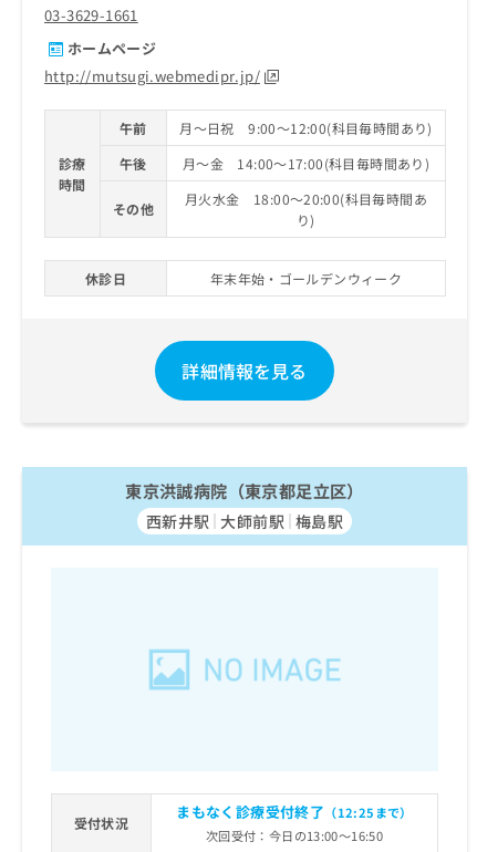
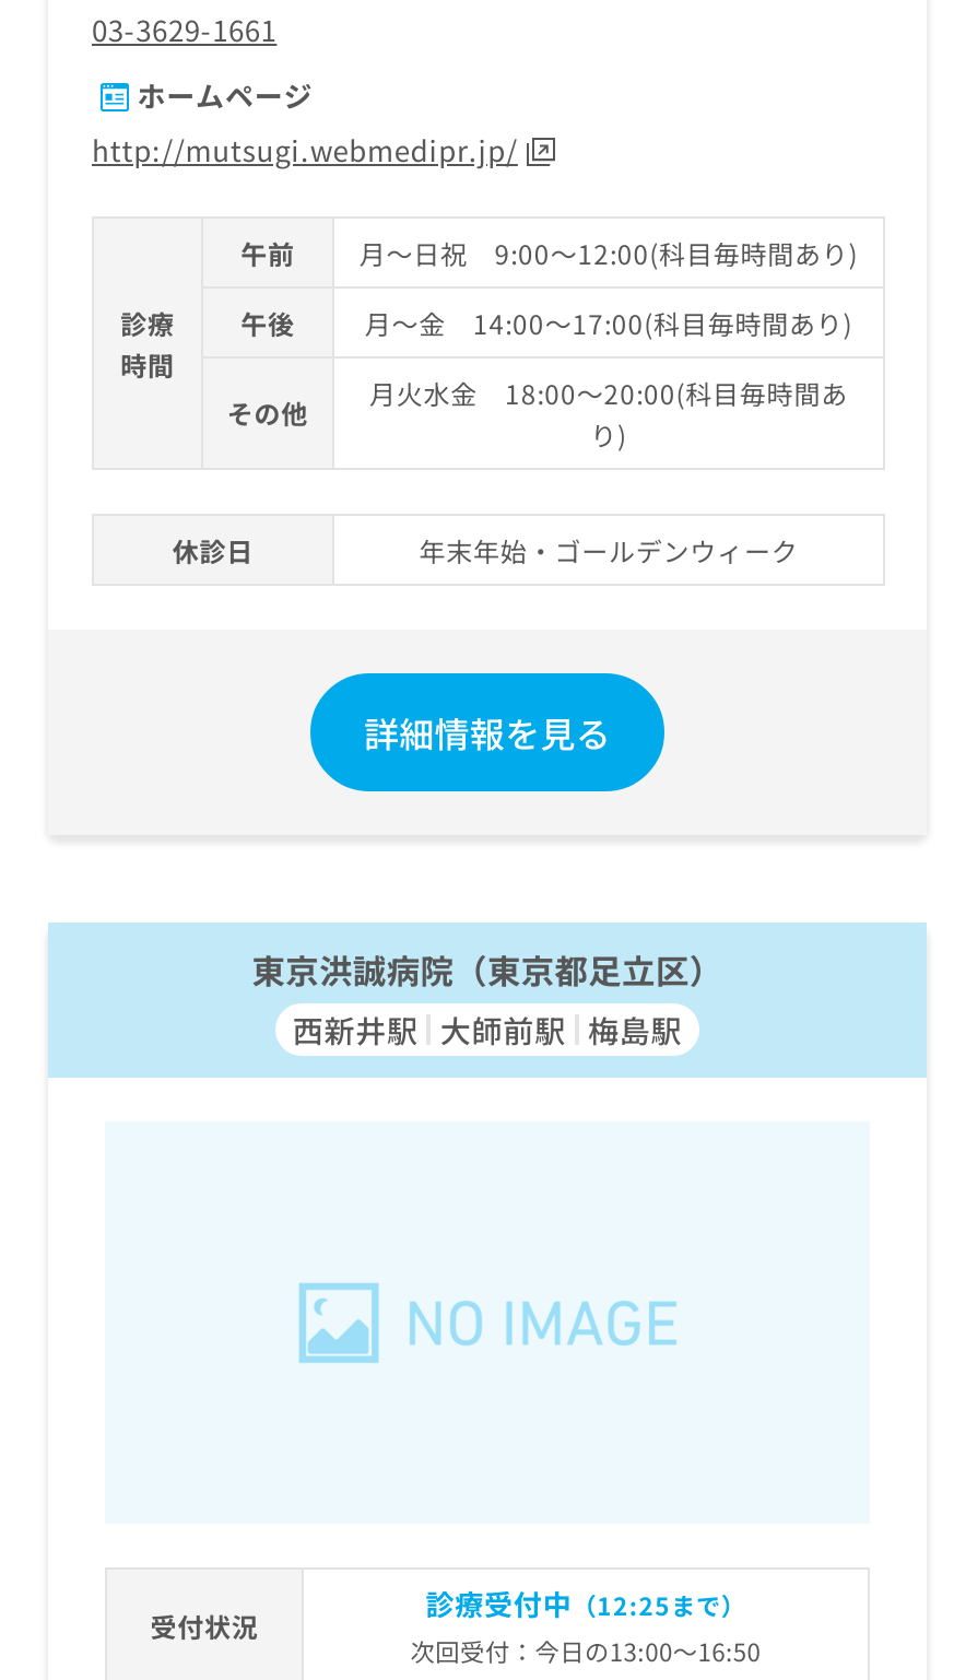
- まもなく診療受付終了（12:25まで）
+ 診療受付中（12:25まで）
